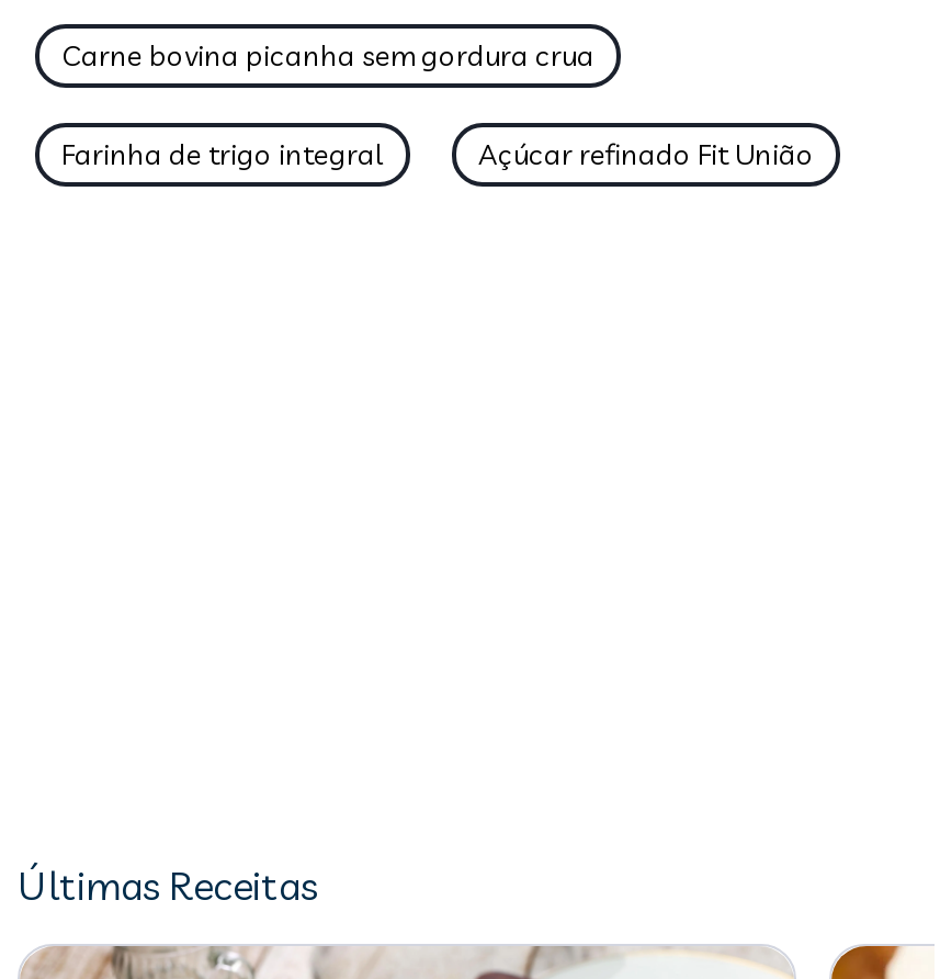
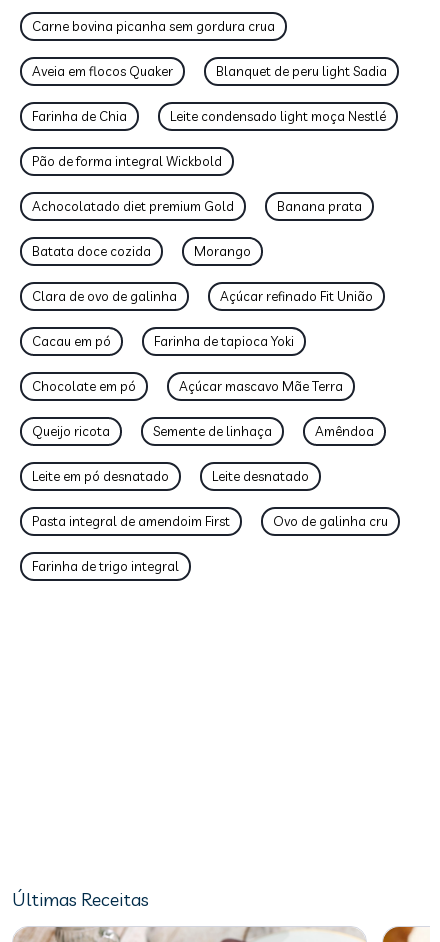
+ Aveia em flocos Quaker
+ Blanquet de peru light Sadia
+ Farinha de Chia
+ Leite condensado light moça Nestlé
+ Pão de forma integral Wickbold
+ Achocolatado diet premium Gold
+ Banana prata
+ Batata doce cozida
+ Morango
+ Clara de ovo de galinha

moved down: Farinha de trigo integral

+ Cacau em pó
+ Farinha de tapioca Yoki
+ Chocolate em pó
+ Açúcar mascavo Mãe Terra
+ Queijo ricota
+ Semente de linhaça
+ Amêndoa
+ Leite em pó desnatado
+ Leite desnatado
+ Pasta integral de amendoim First
+ Ovo de galinha cru
